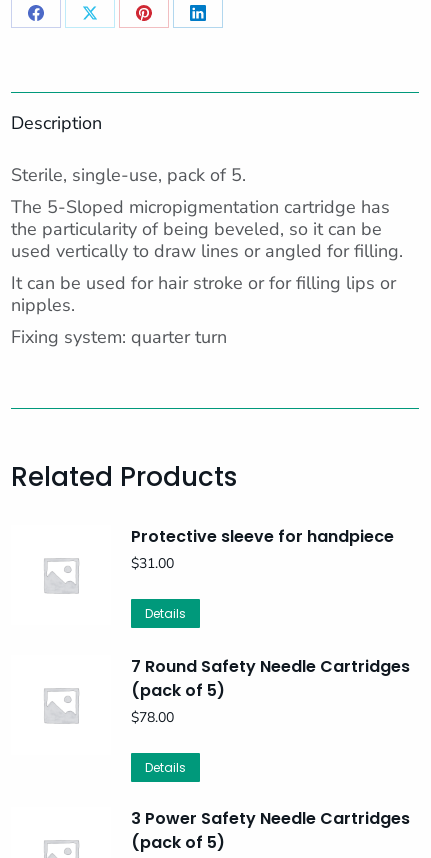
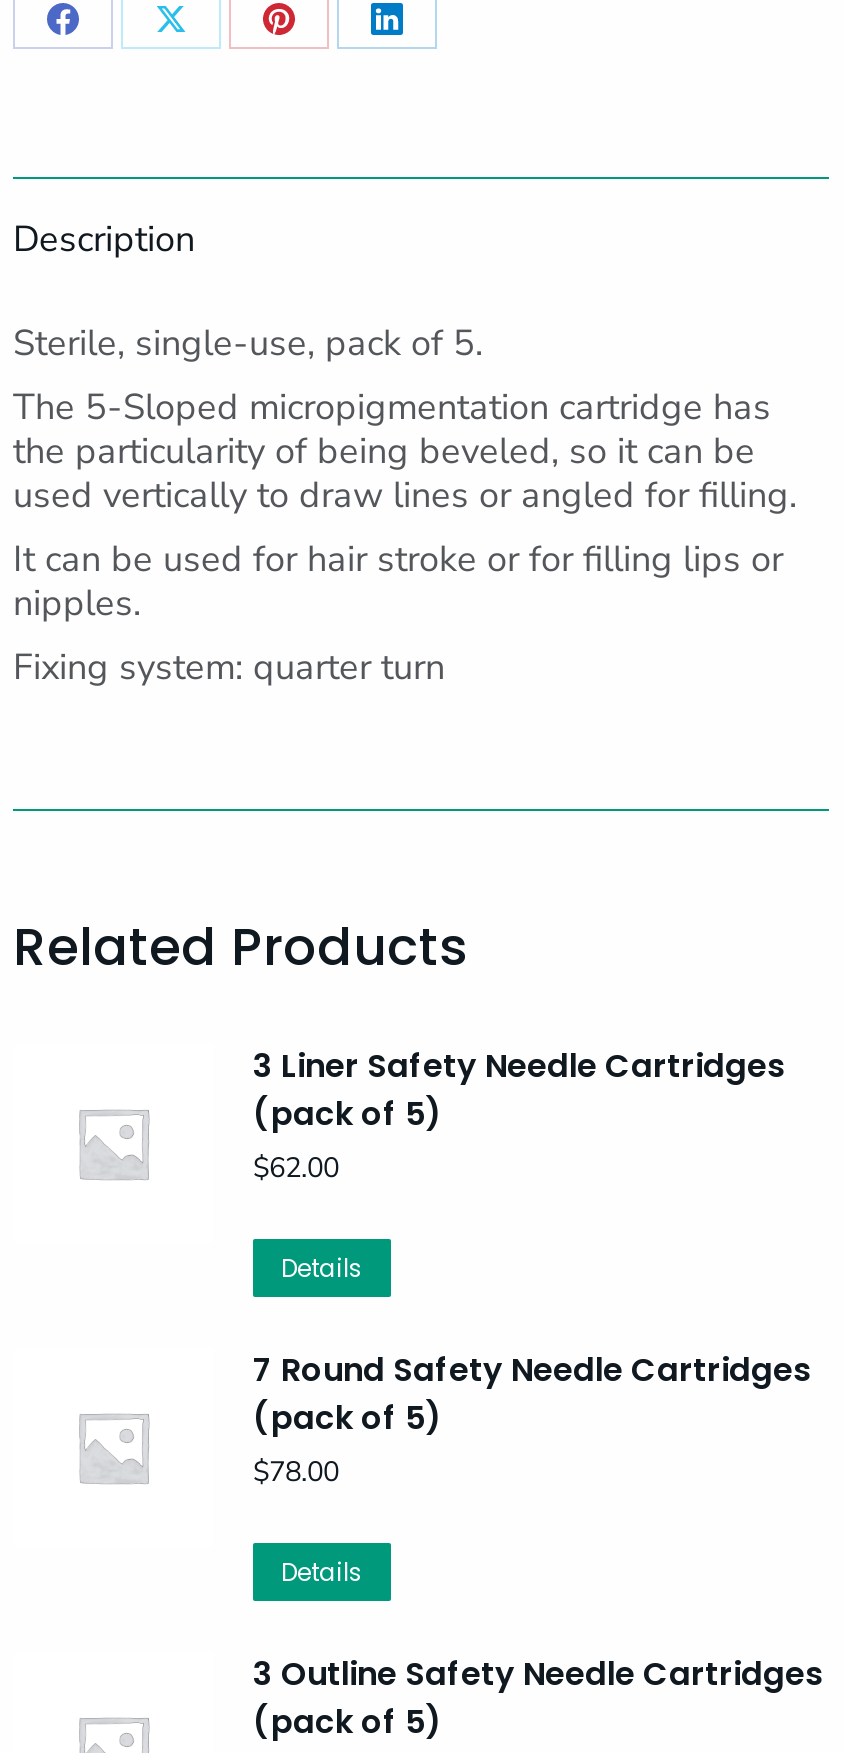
- Protective sleeve for handpiece
- $31.00
+ 3 Liner Safety Needle Cartridges
+ (pack of 5)
+ $62.00

- 3 Power Safety Needle Cartridges
+ 3 Outline Safety Needle Cartridges
